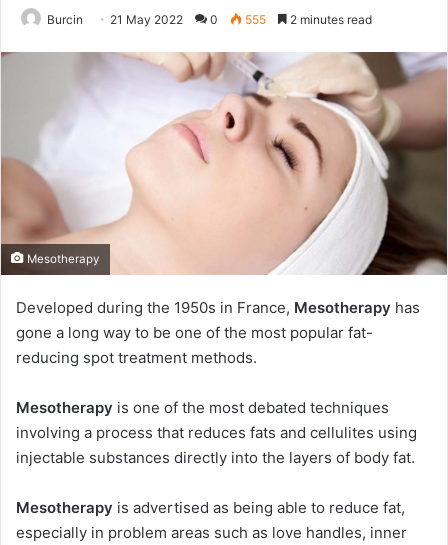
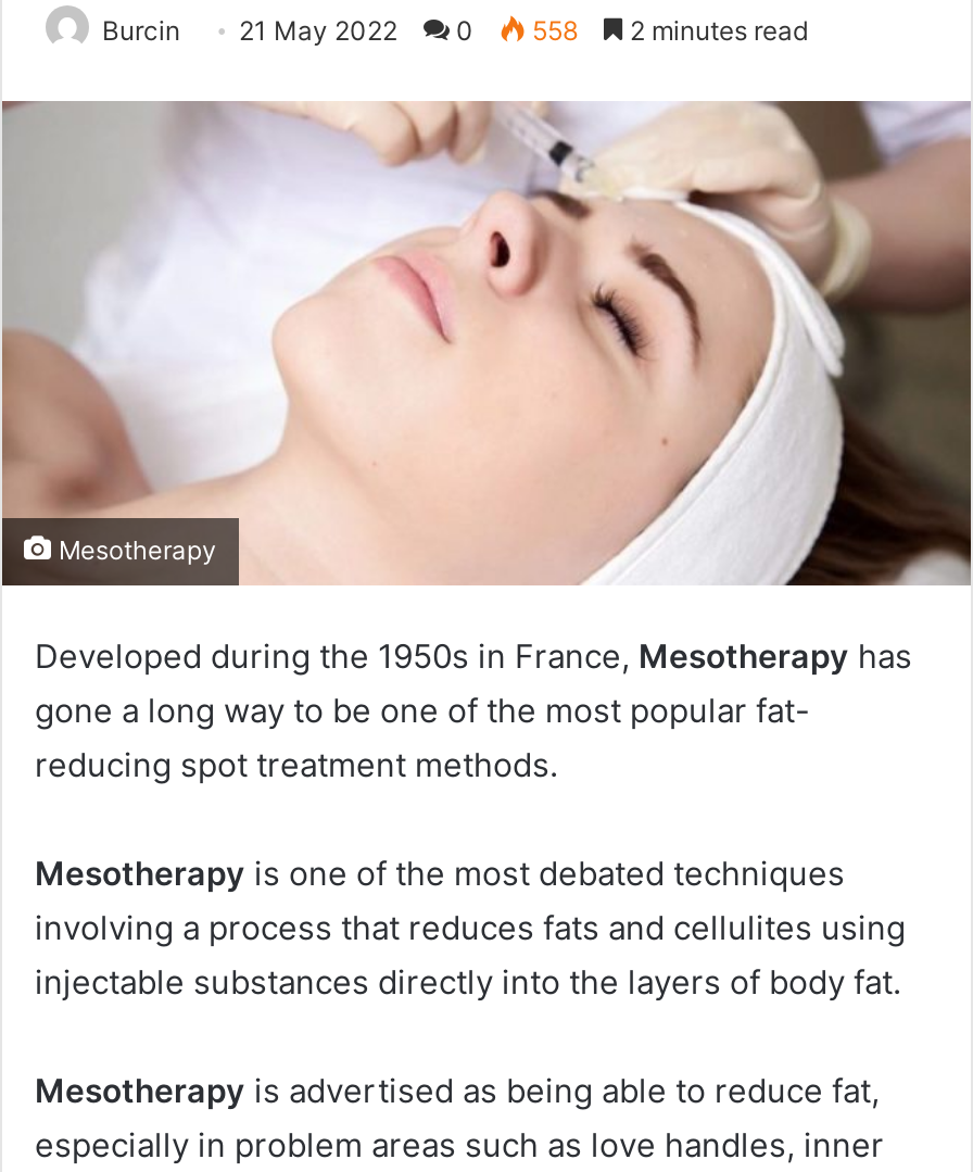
- Burcin 21 May 2022 0 555 2 minutes read
+ Burcin 21 May 2022 0 558 2 minutes read
